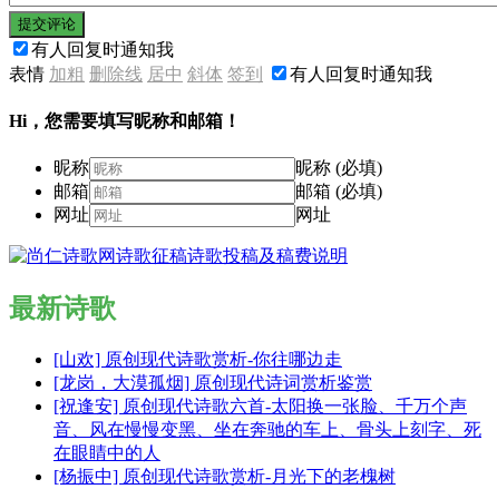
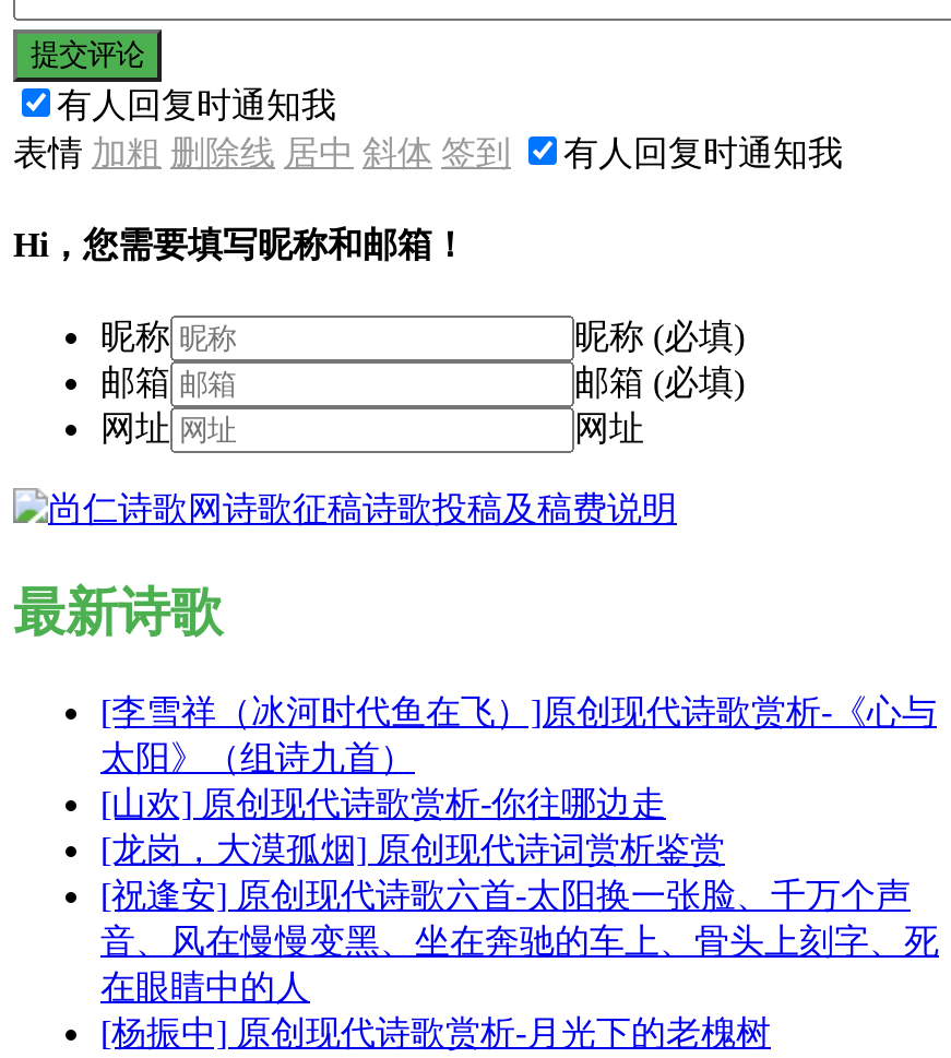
+ [李雪祥（冰河时代鱼在飞）]原创现代诗歌赏析-《心与
+ 太阳》（组诗九首）
